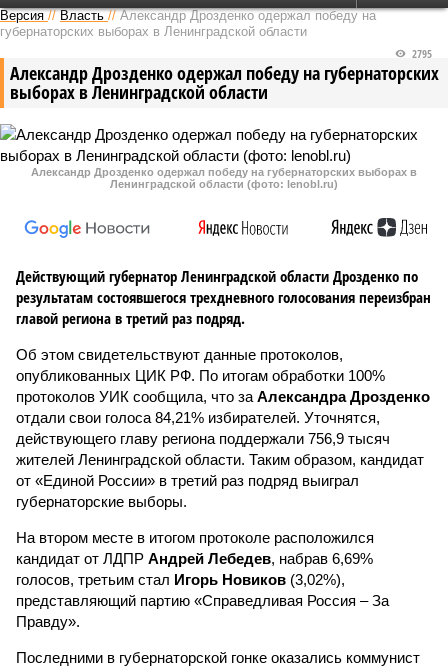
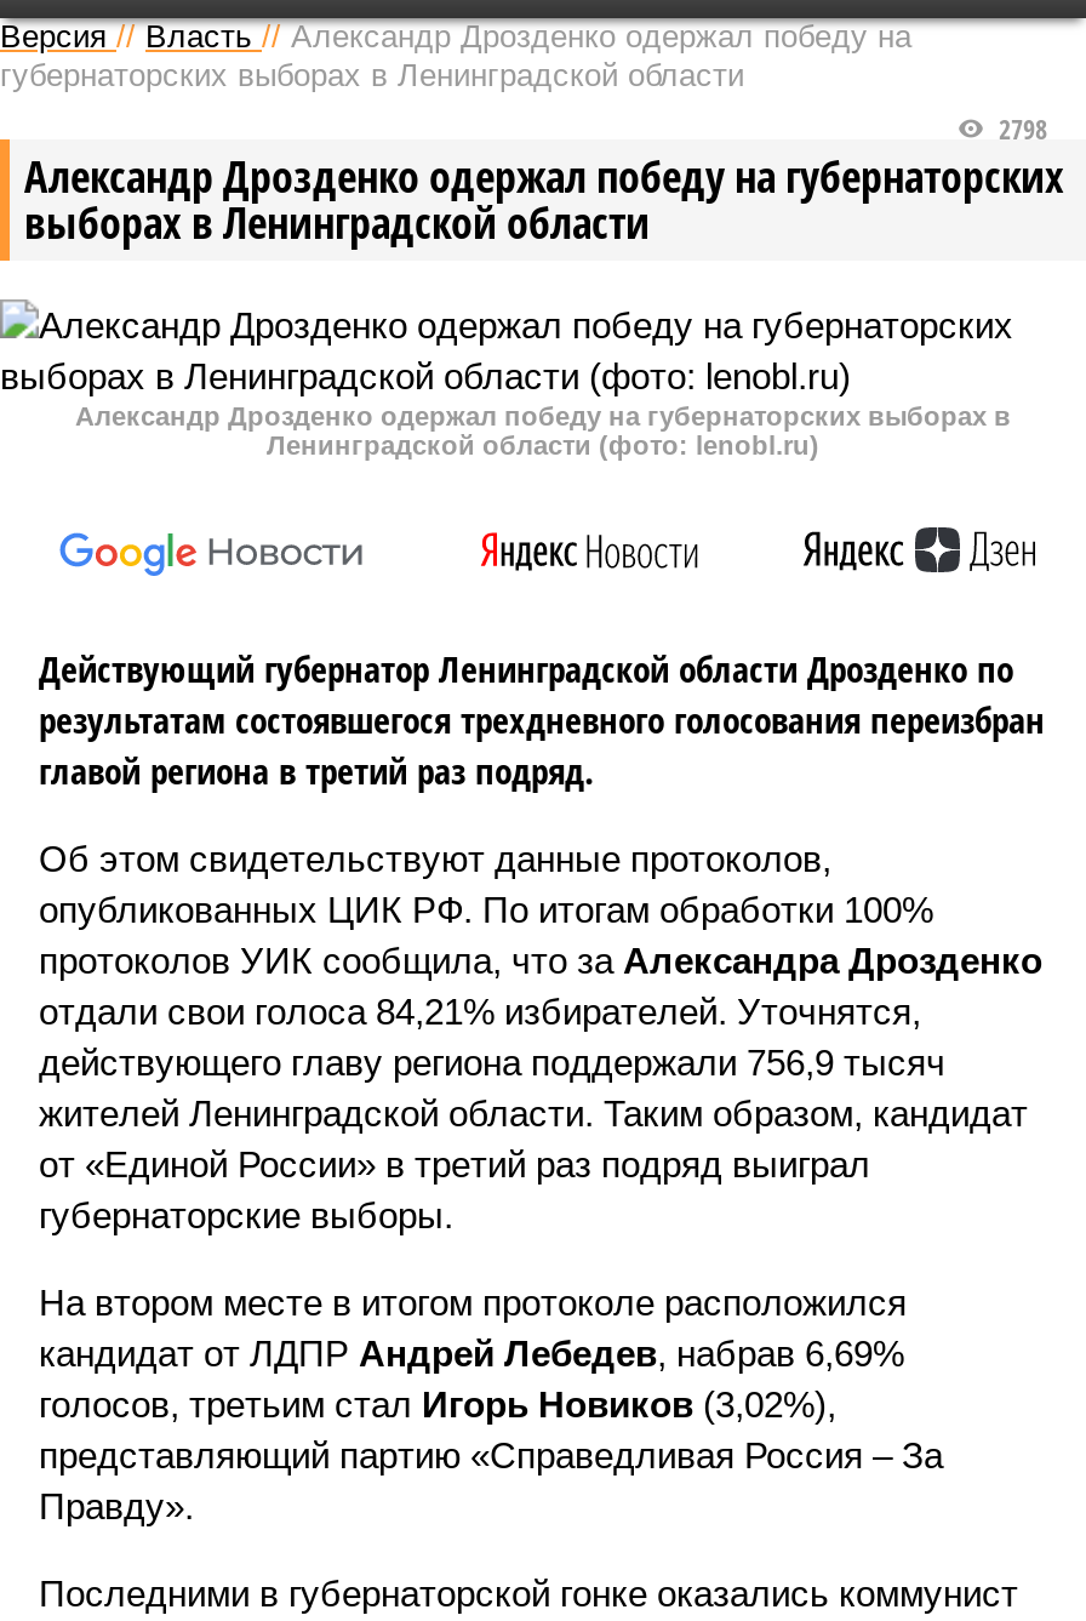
- 2795
+ 2798
